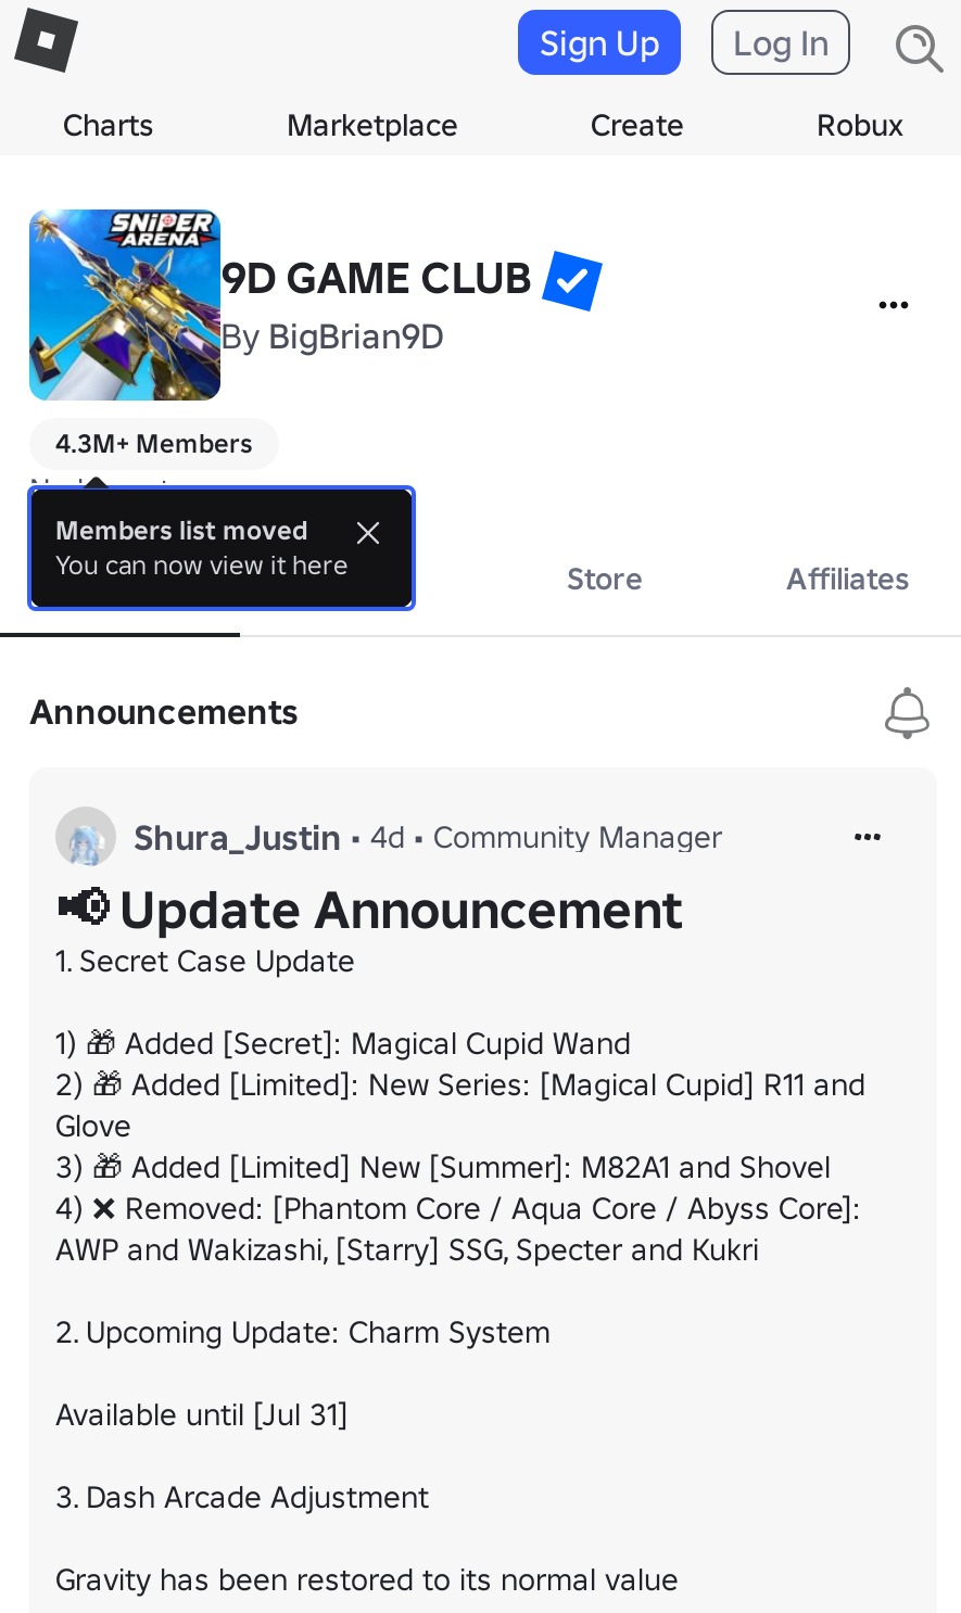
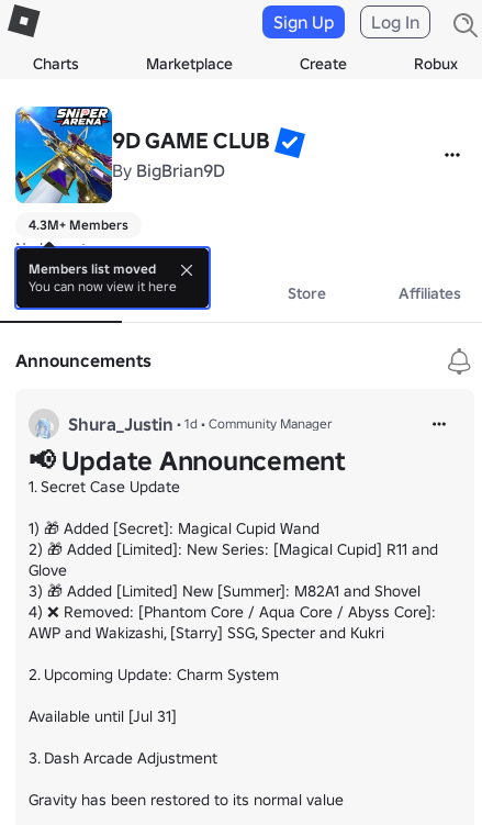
- Shura_Justin • 4d • Community Manager
+ Shura_Justin • 1d • Community Manager
